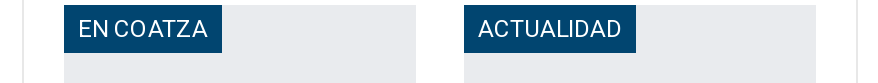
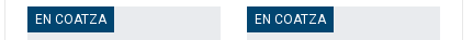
- ACTUALIDAD
+ EN COATZA
